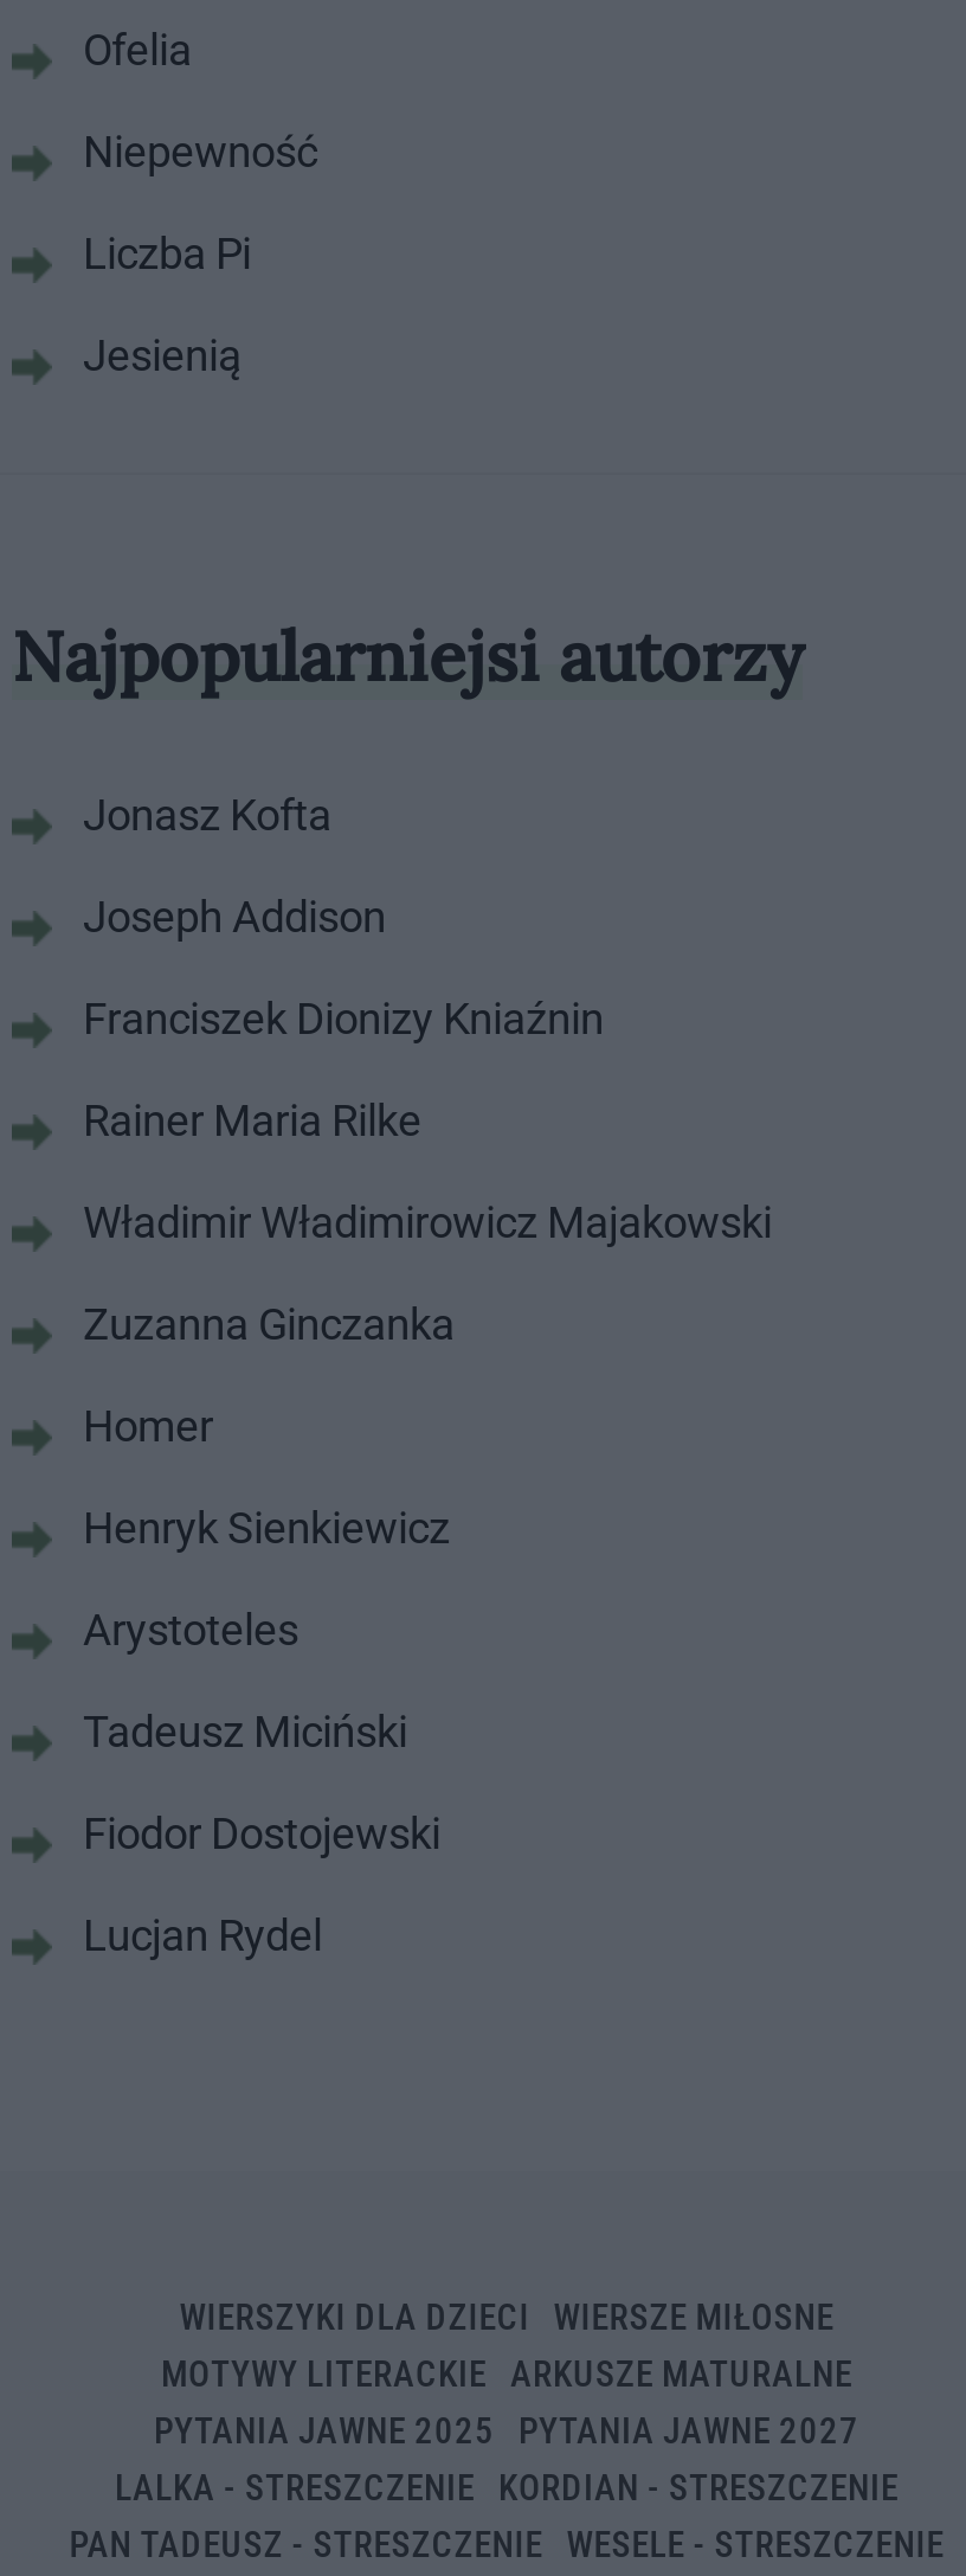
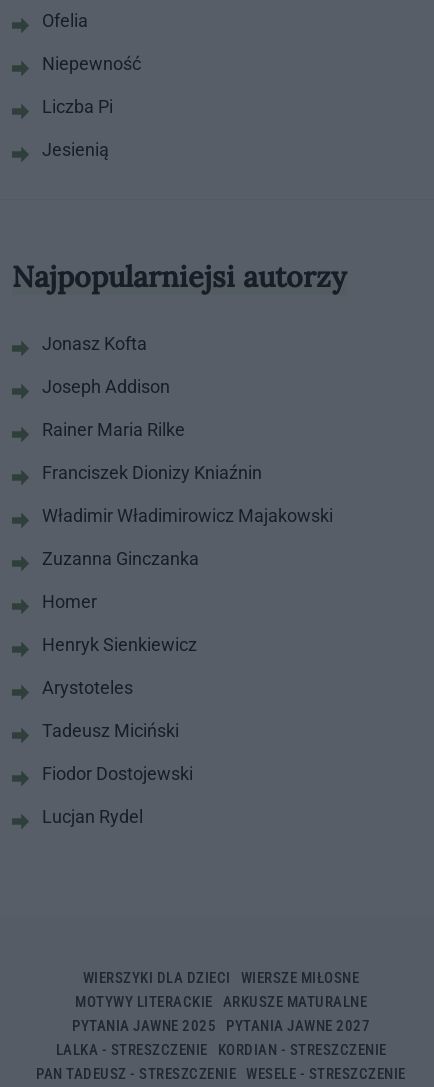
moved down: Franciszek Dionizy Kniaźnin

moved up: Rainer Maria Rilke
